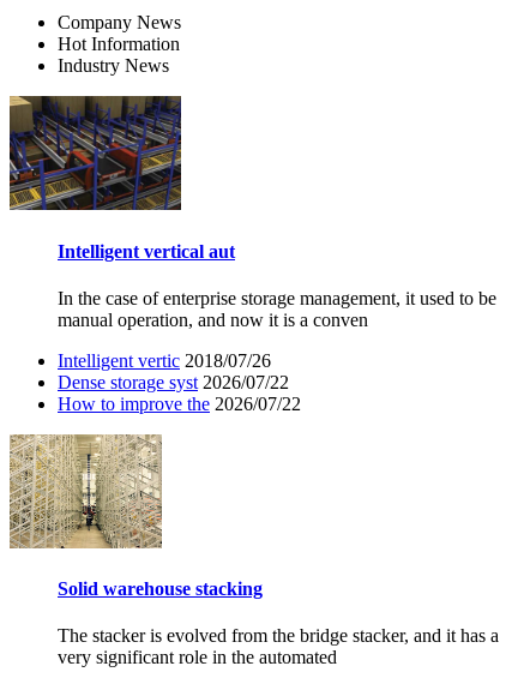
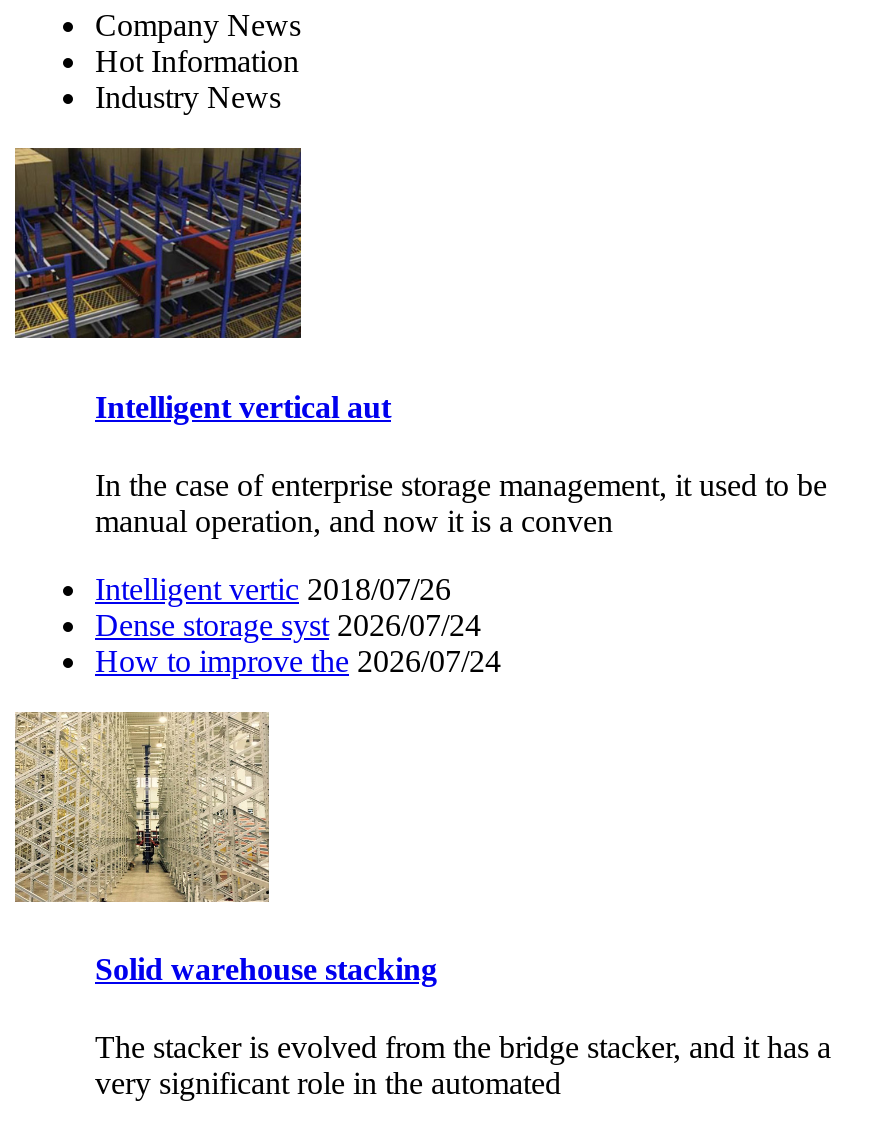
- Dense storage syst 2026/07/22
+ Dense storage syst 2026/07/24

- How to improve the 2026/07/22
+ How to improve the 2026/07/24
